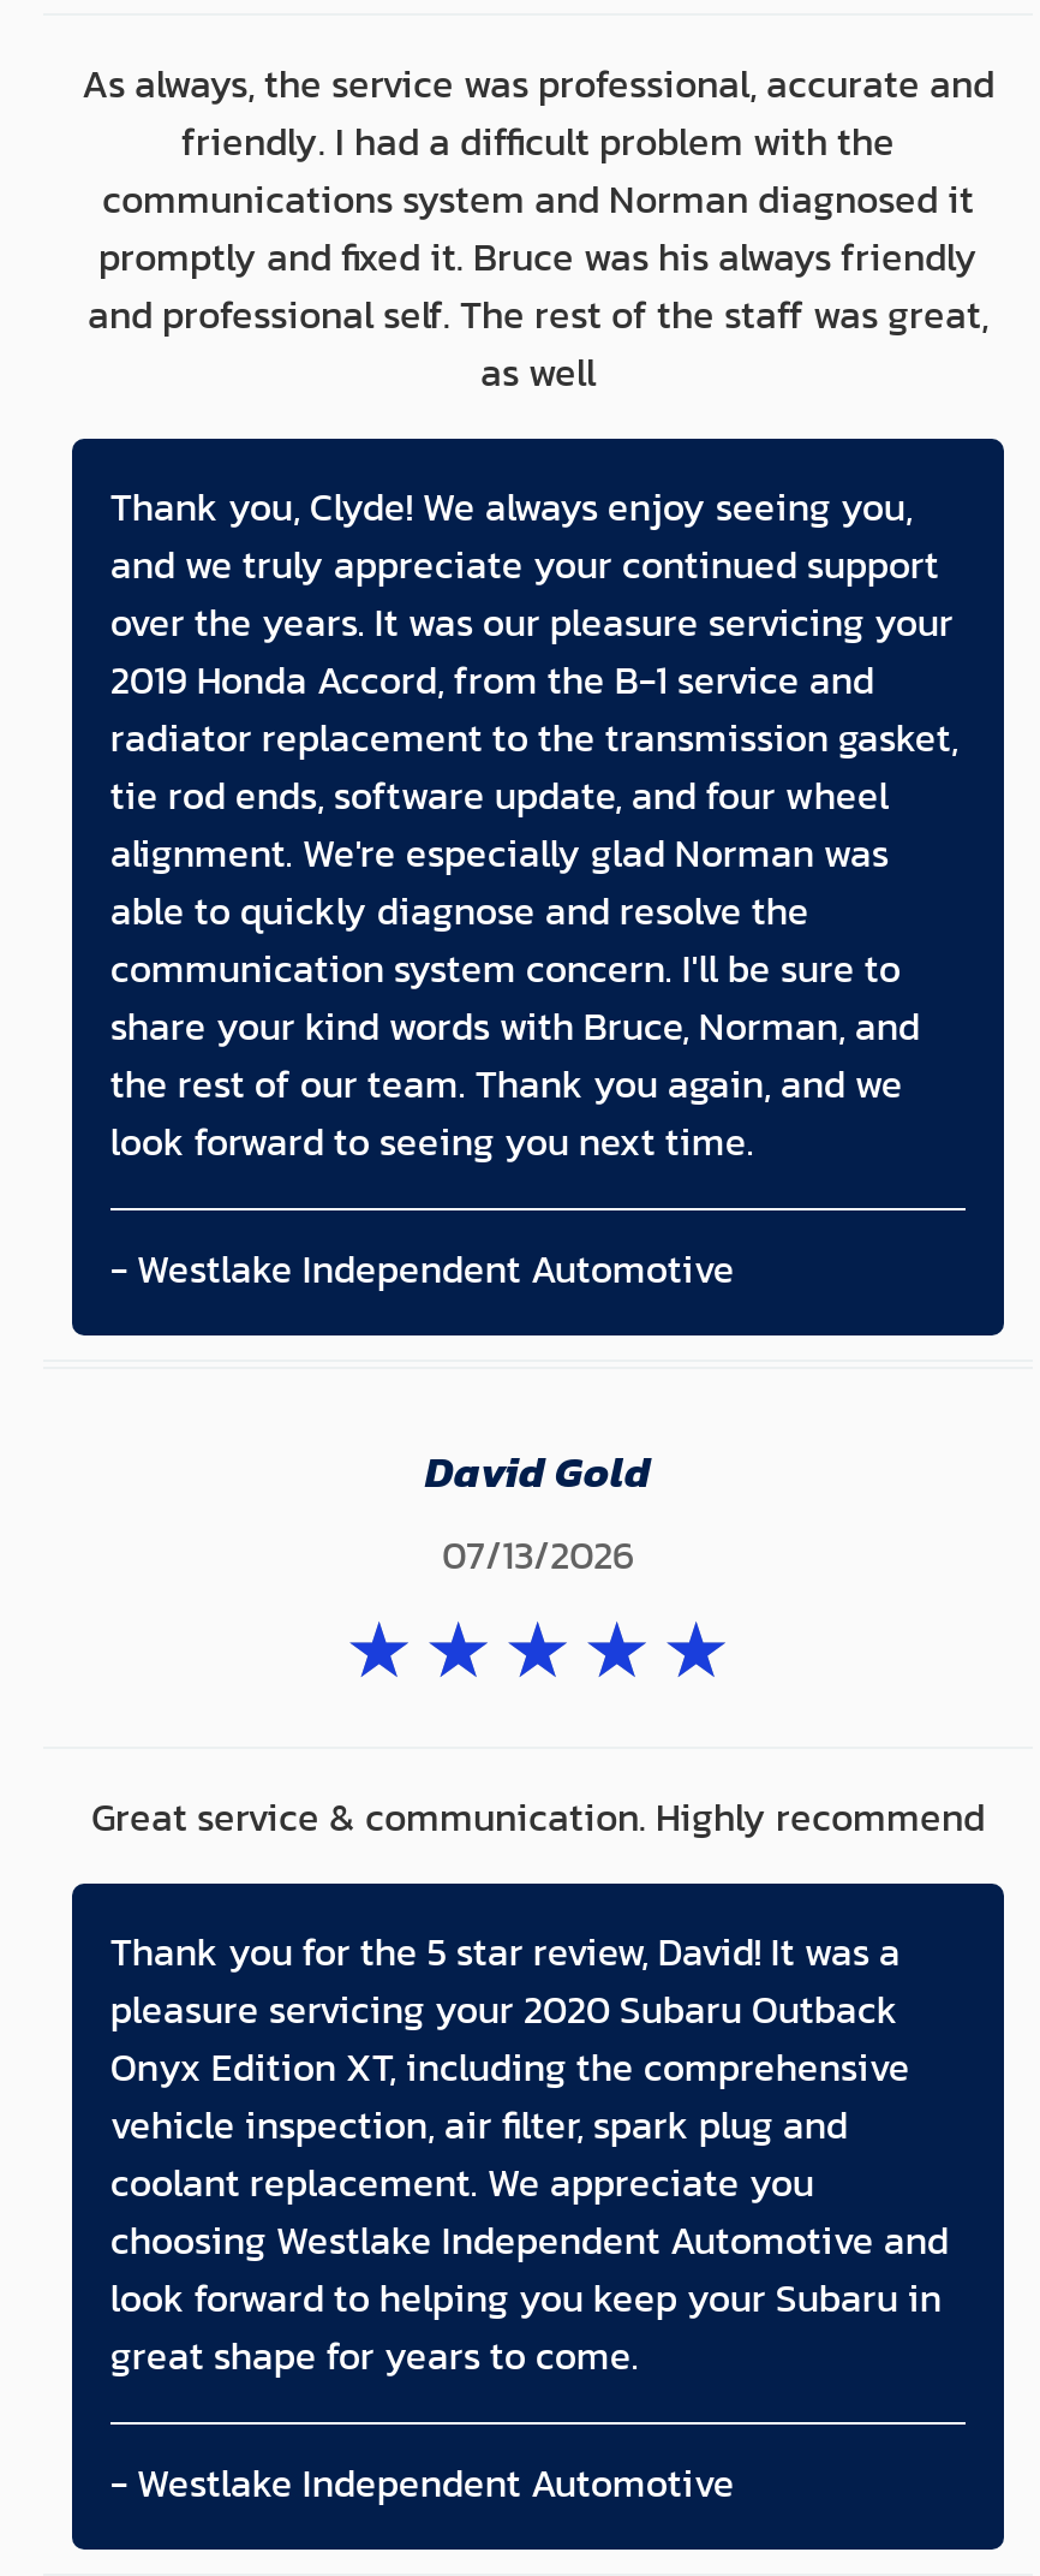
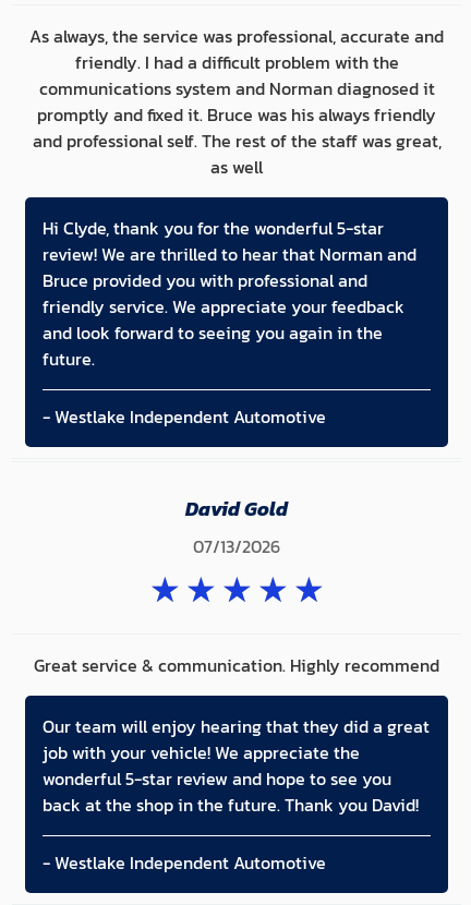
- Thank you, Clyde! We always enjoy seeing you,
- and we truly appreciate your continued support
- over the years. It was our pleasure servicing your
- 2019 Honda Accord, from the B-1 service and
- radiator replacement to the transmission gasket,
- tie rod ends, software update, and four wheel
- alignment. We're especially glad Norman was
- able to quickly diagnose and resolve the
- communication system concern. I'll be sure to
- share your kind words with Bruce, Norman, and
- the rest of our team. Thank you again, and we
- look forward to seeing you next time.
+ Hi Clyde, thank you for the wonderful 5-star
+ review! We are thrilled to hear that Norman and
+ Bruce provided you with professional and
+ friendly service. We appreciate your feedback
+ and look forward to seeing you again in the
+ future.

- Thank you for the 5 star review, David! It was a
- pleasure servicing your 2020 Subaru Outback
- Onyx Edition XT, including the comprehensive
- vehicle inspection, air filter, spark plug and
- coolant replacement. We appreciate you
- choosing Westlake Independent Automotive and
- look forward to helping you keep your Subaru in
- great shape for years to come.
+ Our team will enjoy hearing that they did a great
+ job with your vehicle! We appreciate the
+ wonderful 5-star review and hope to see you
+ back at the shop in the future. Thank you David!
